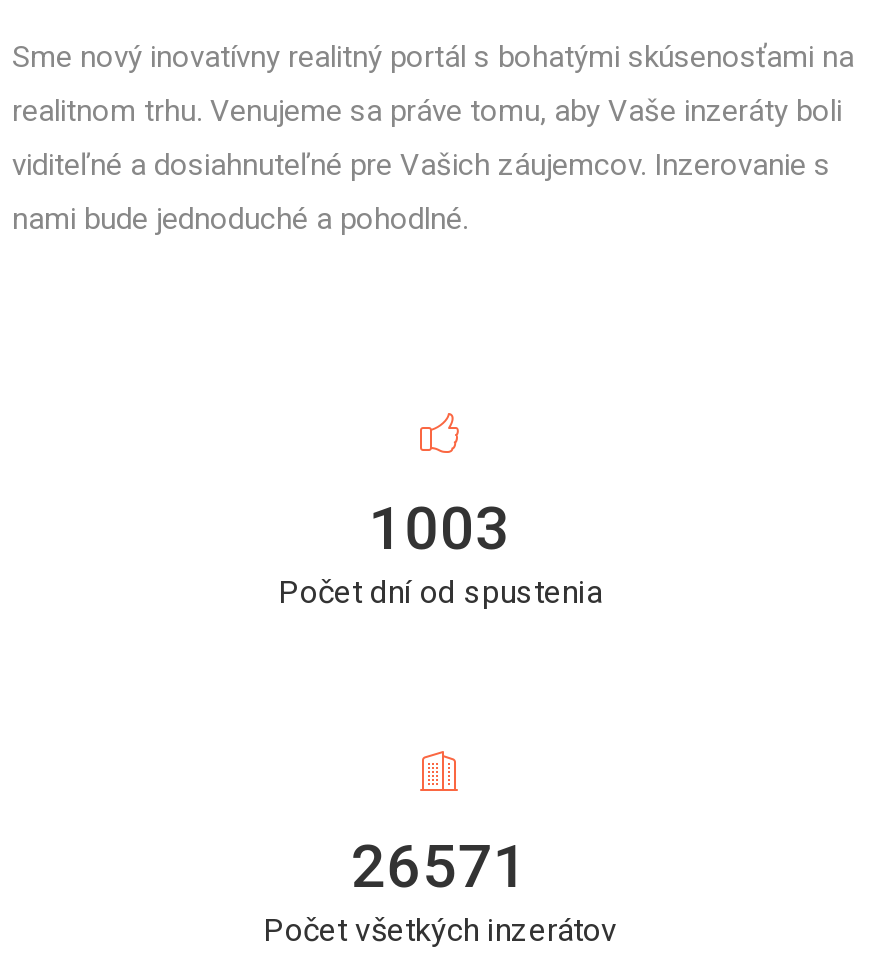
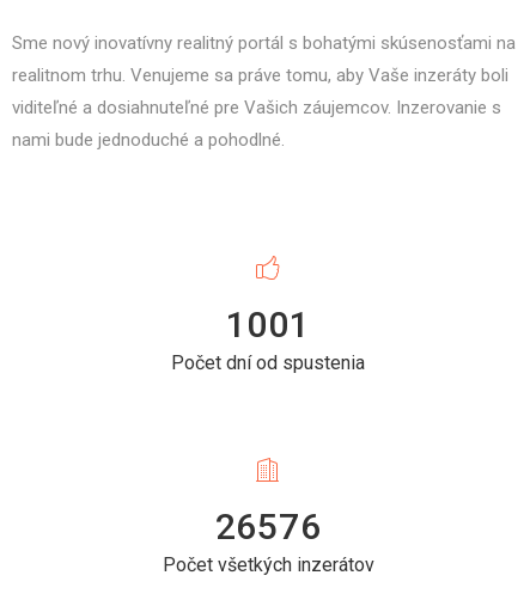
- 1003
+ 1001

- 26571
+ 26576
